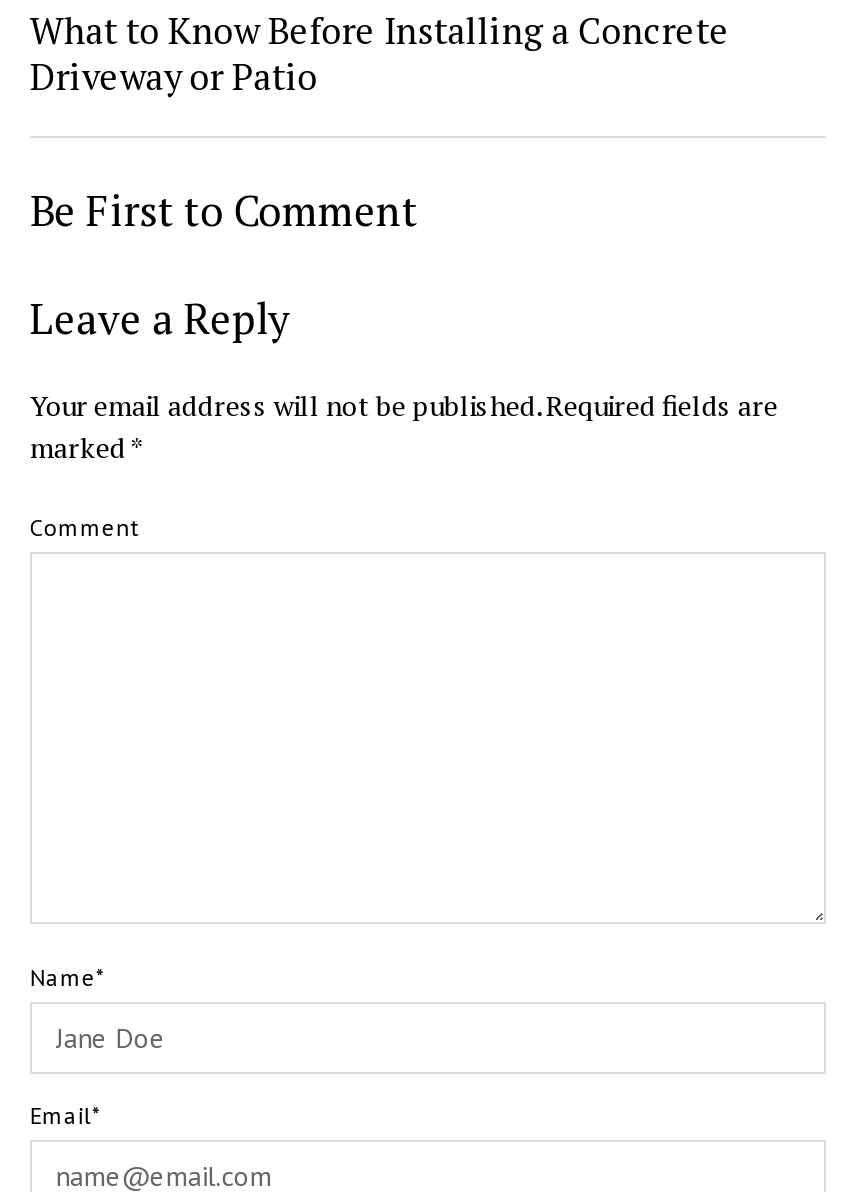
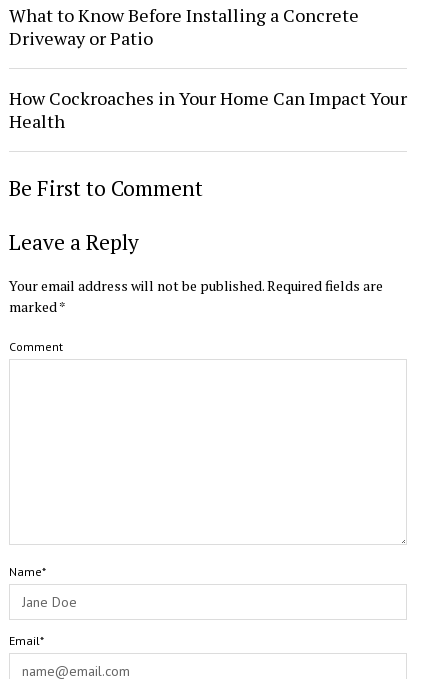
+ How Cockroaches in Your Home Can Impact Your
+ Health
